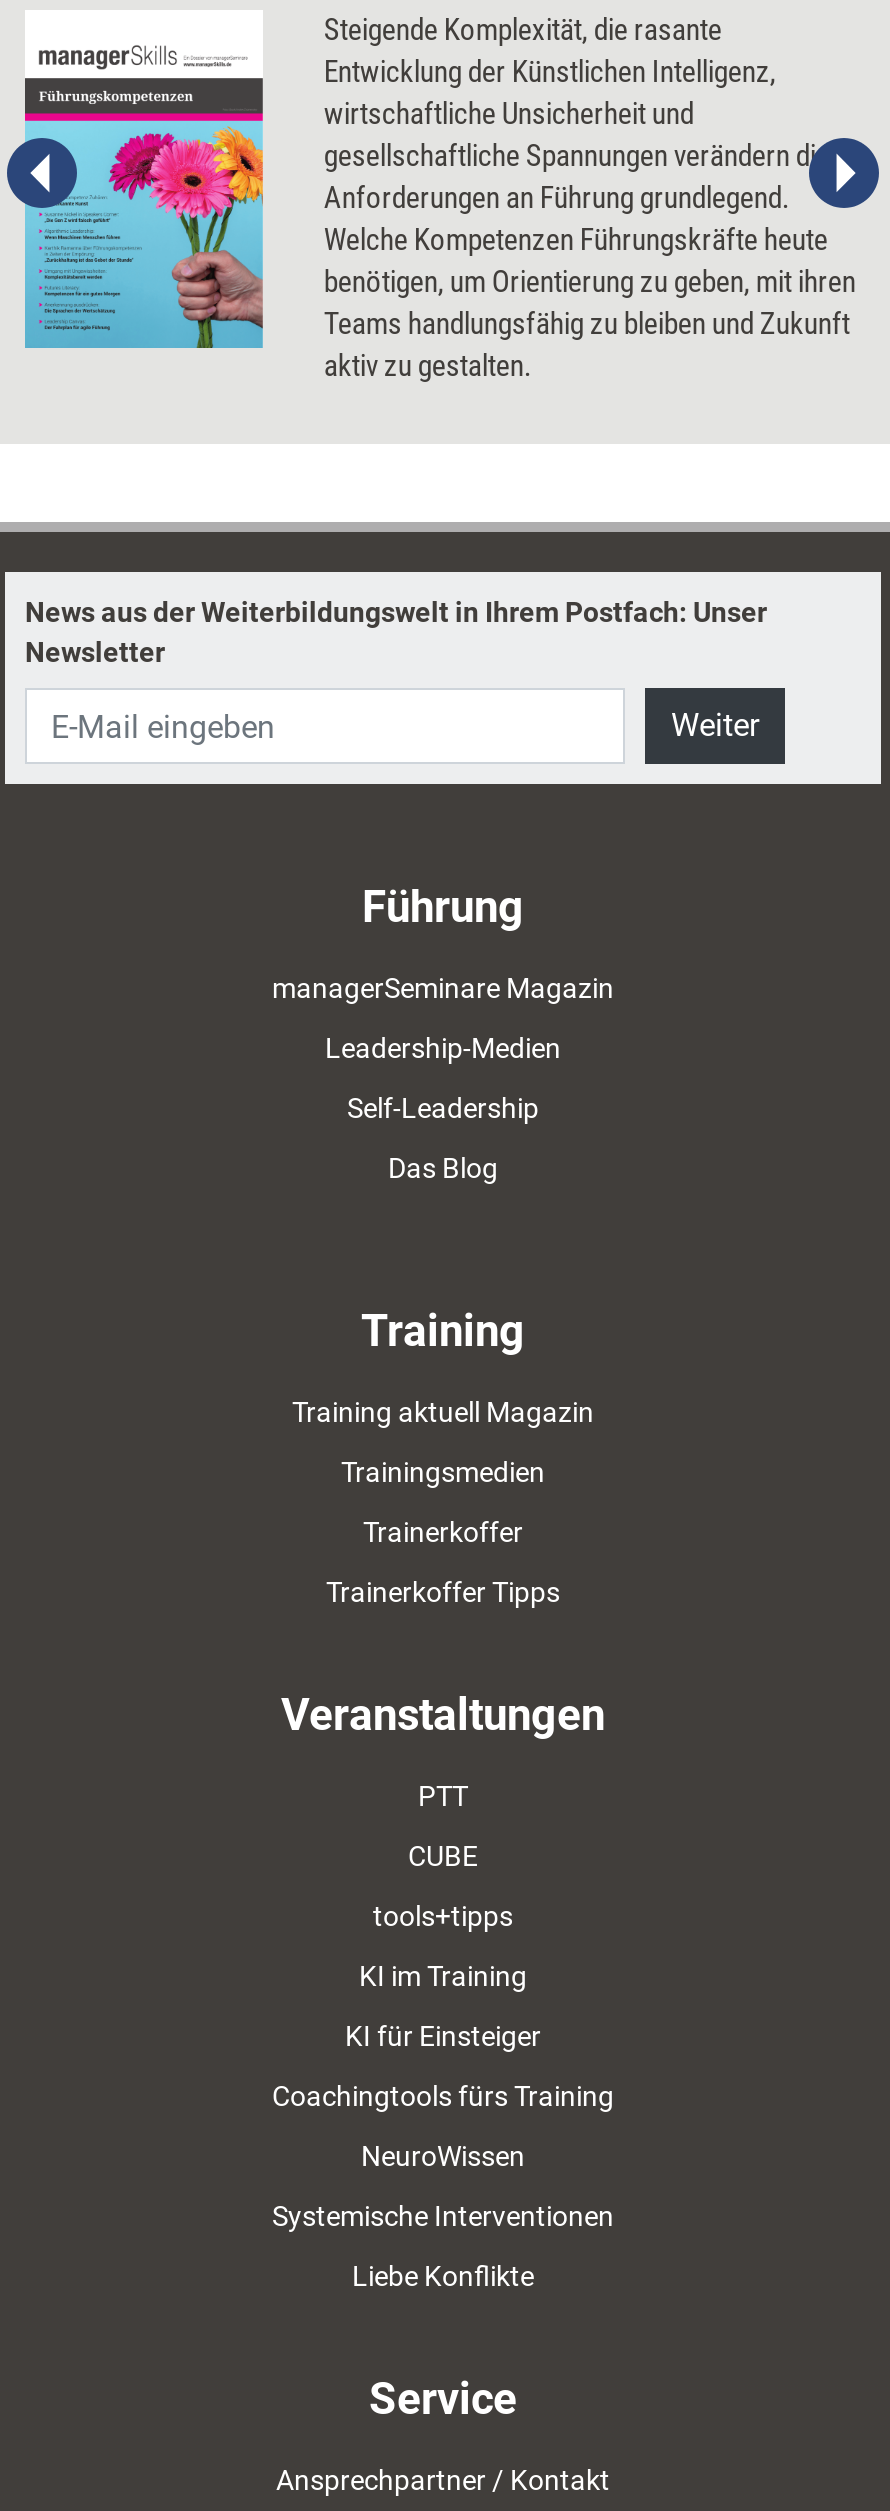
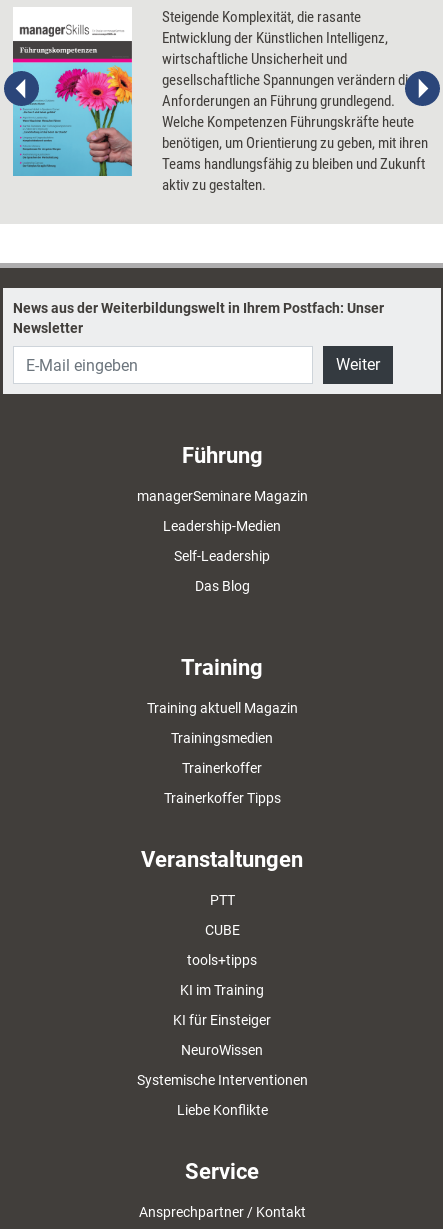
- Coachingtools fürs Training
